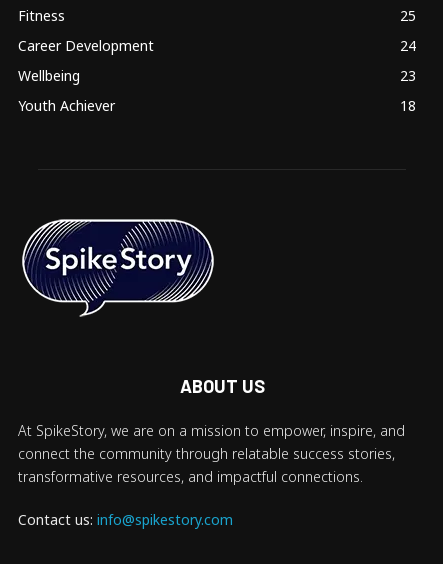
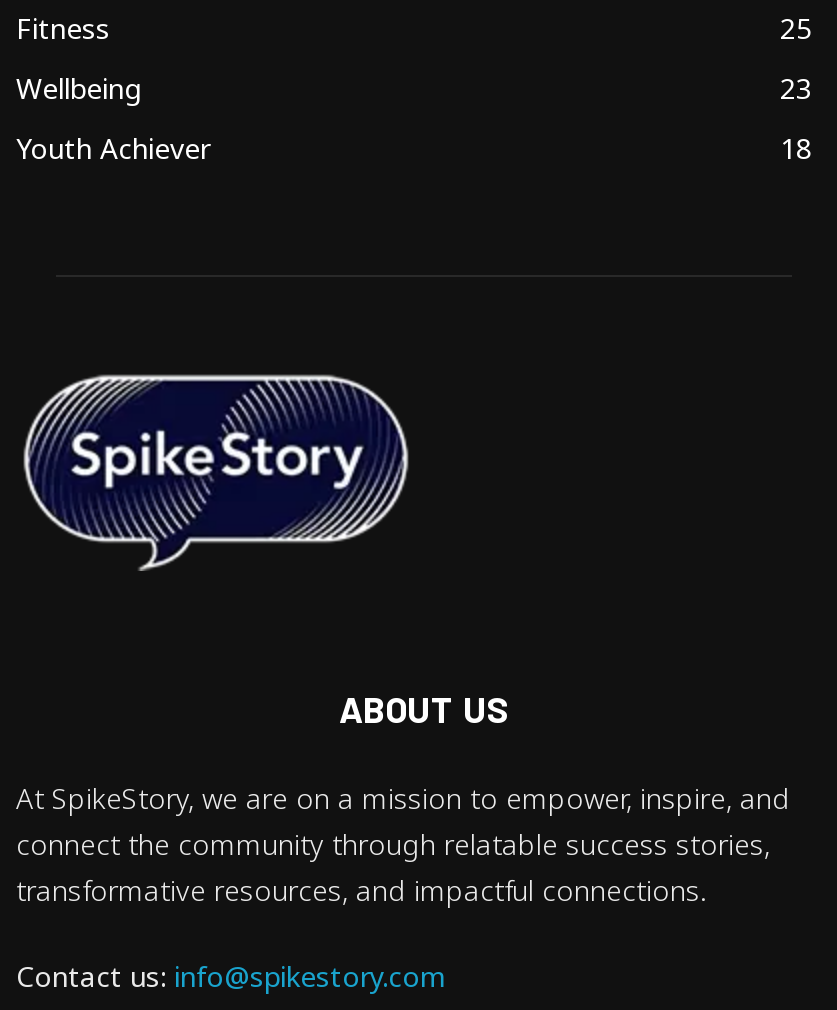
- Career Development
- 24
